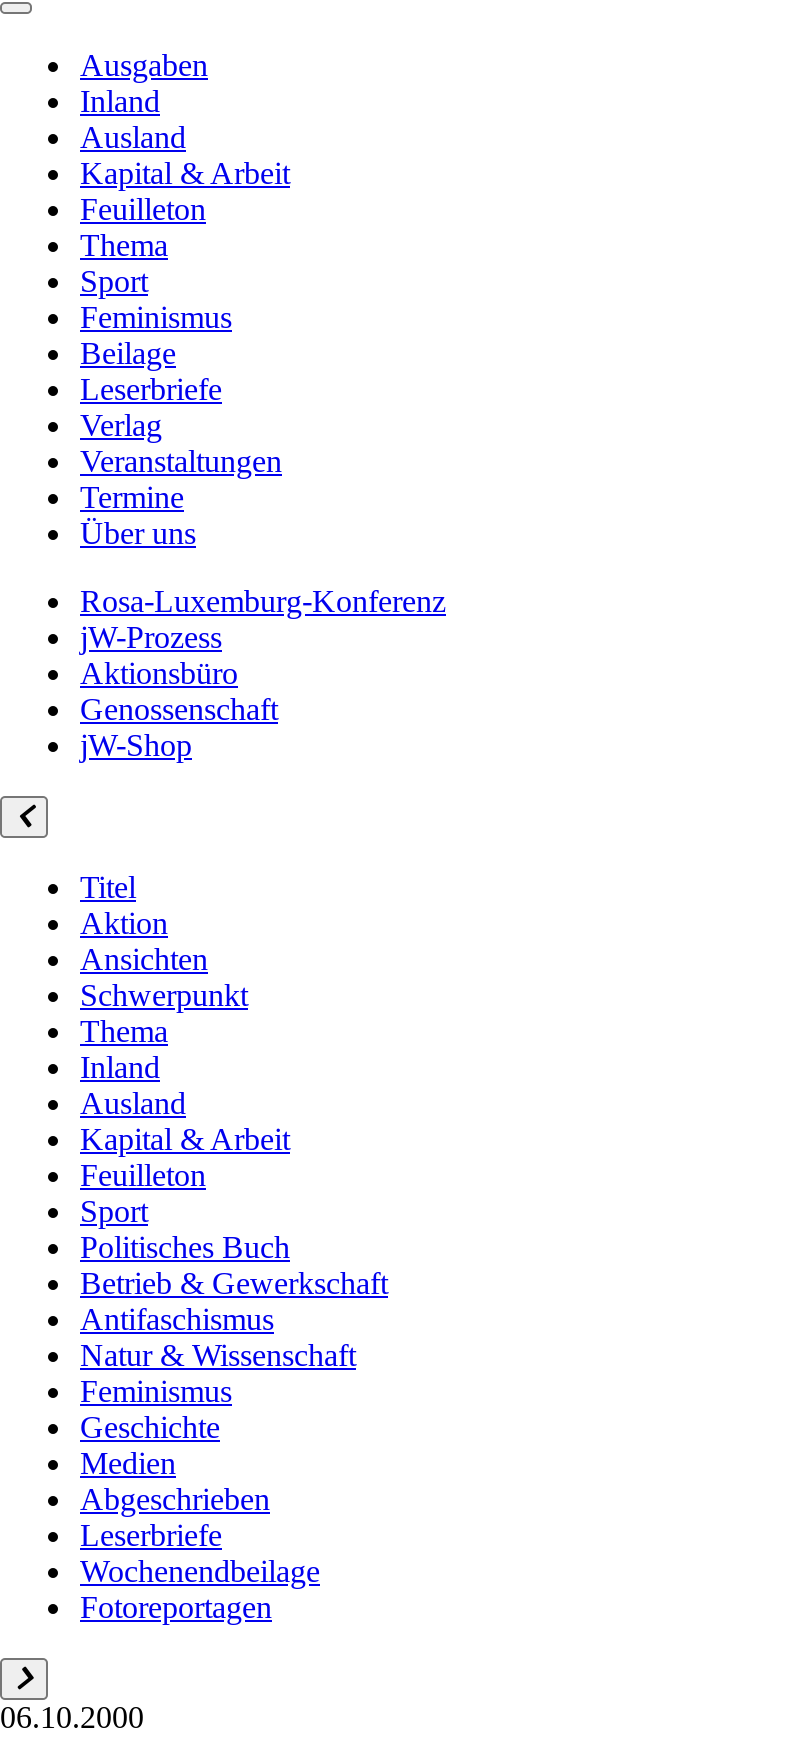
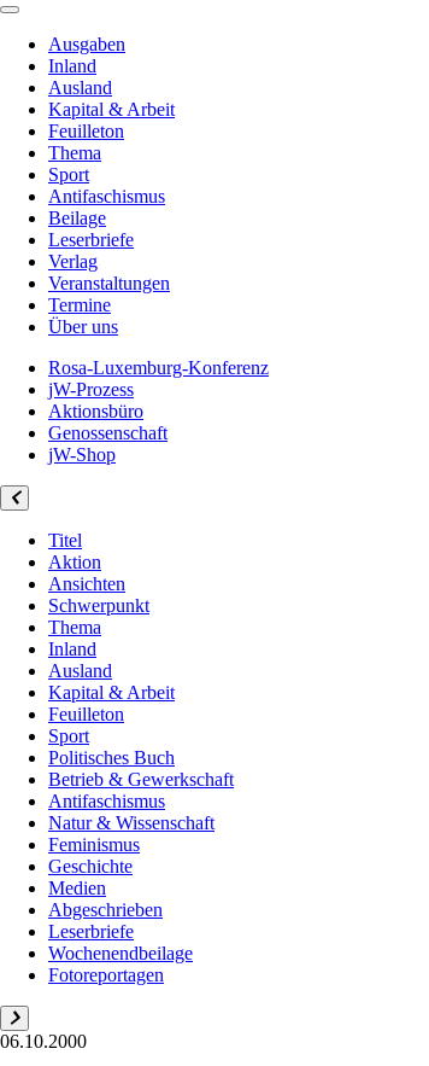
- Feminismus
+ Antifaschismus
